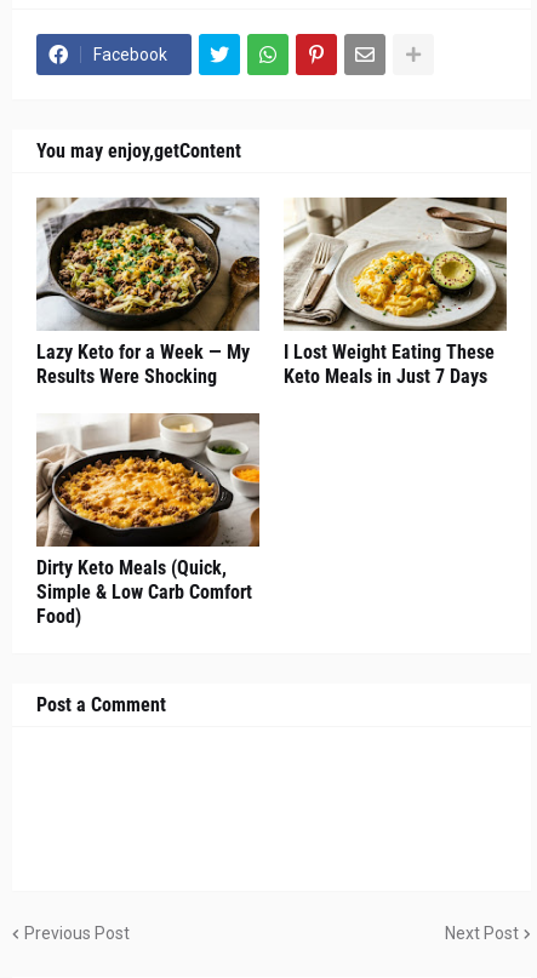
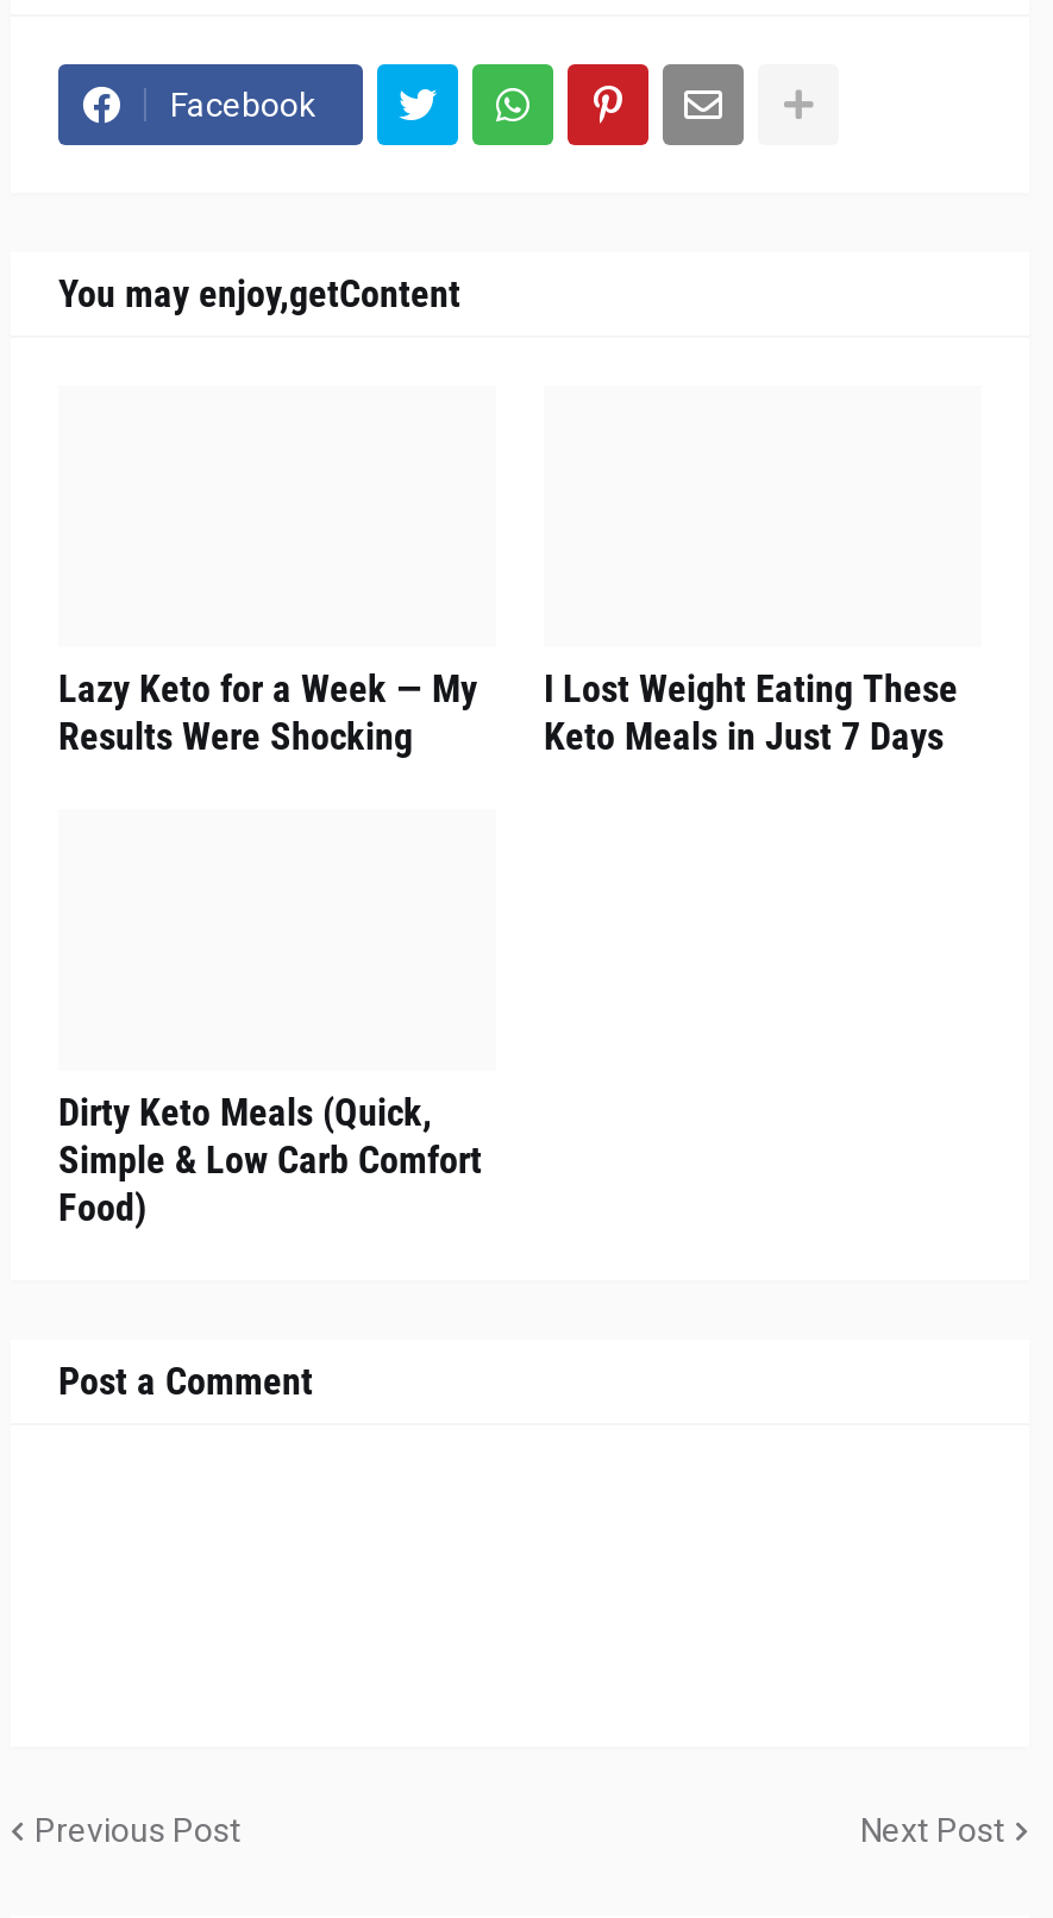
- [image]

- [image]

- [image]
